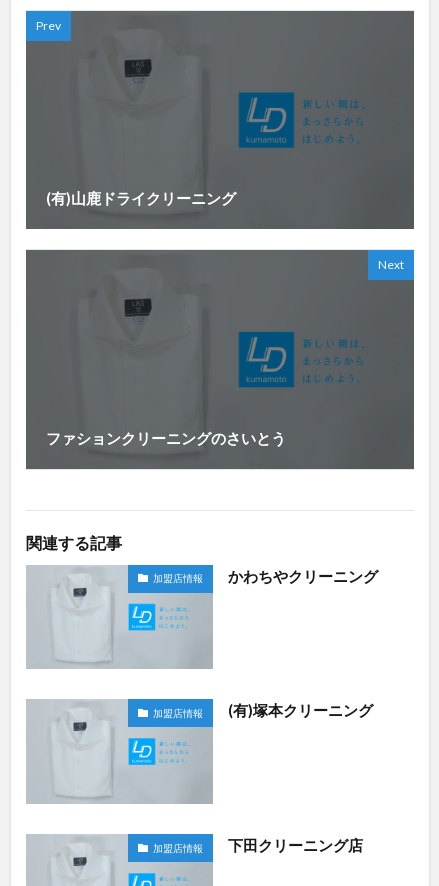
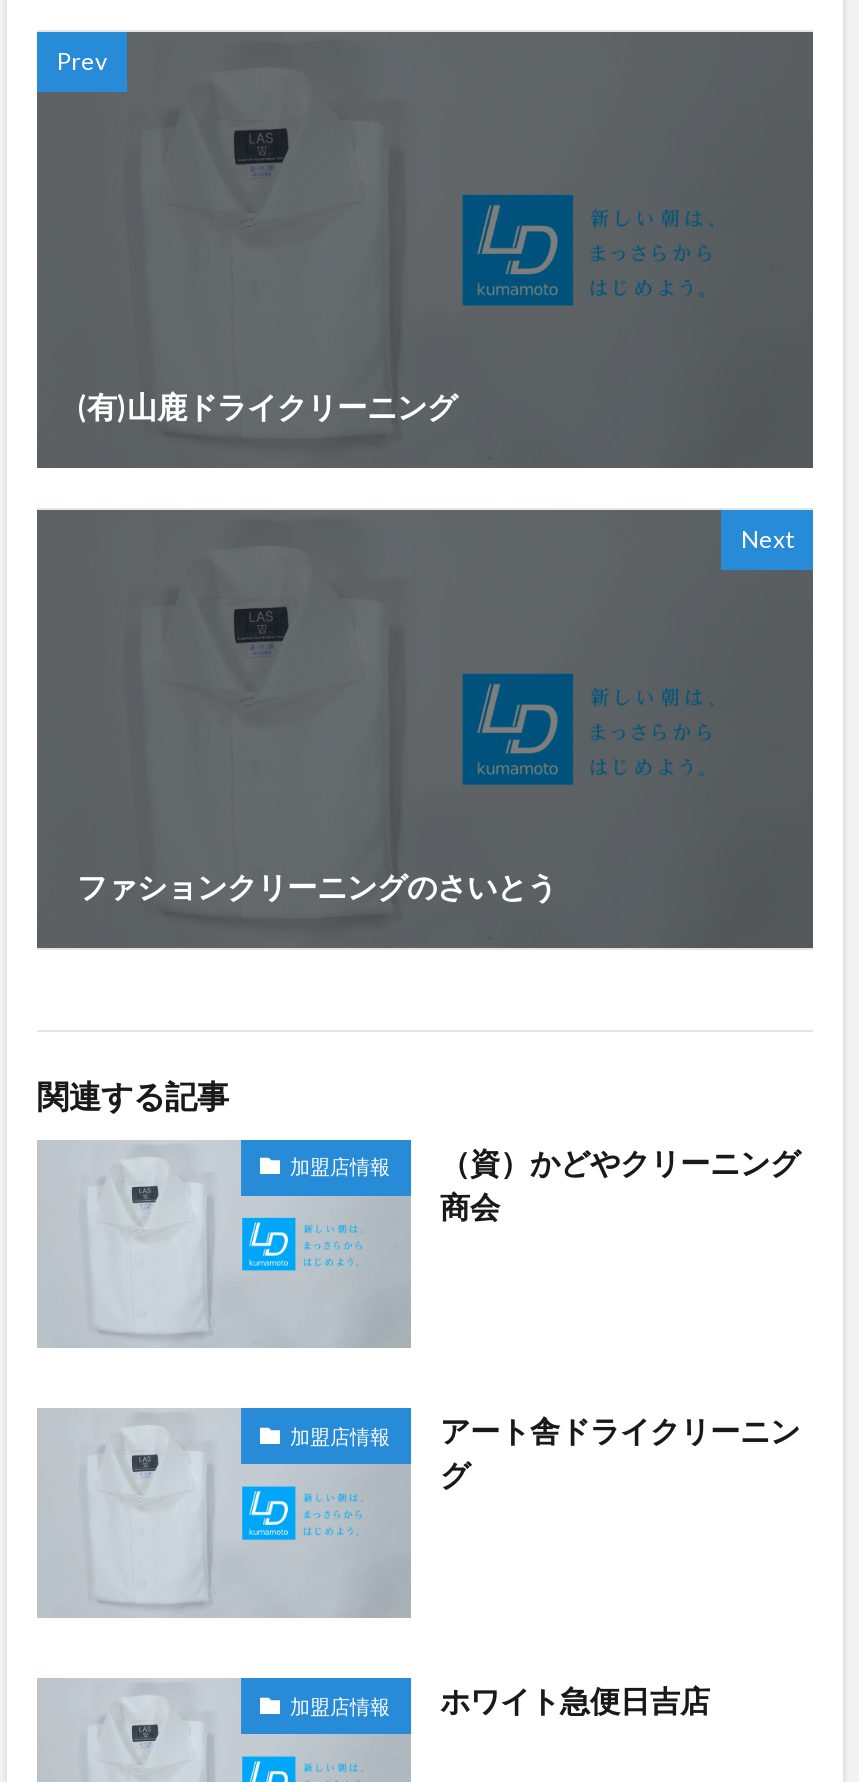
- かわちやクリーニング
+ （資）かどやクリーニング
+ 商会

- (有)塚本クリーニング
+ アート舎ドライクリーニン
+ グ

- 下田クリーニング店
+ ホワイト急便日吉店
